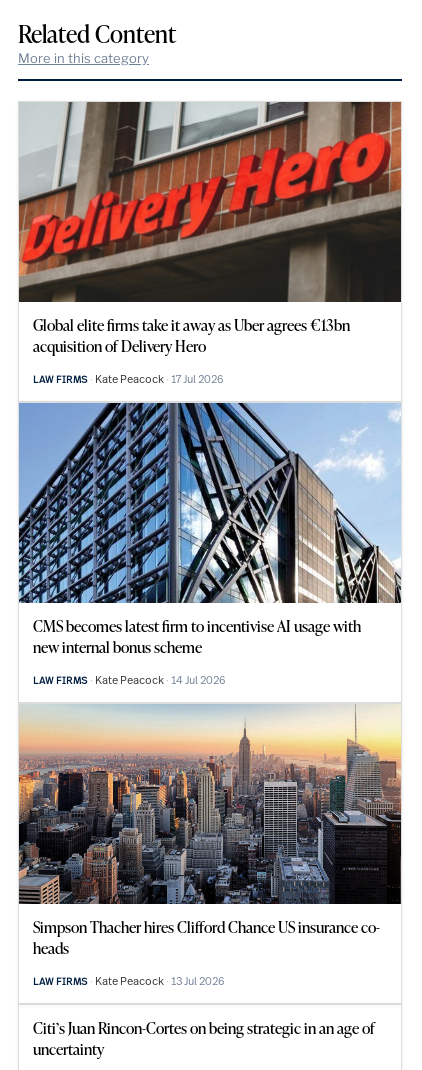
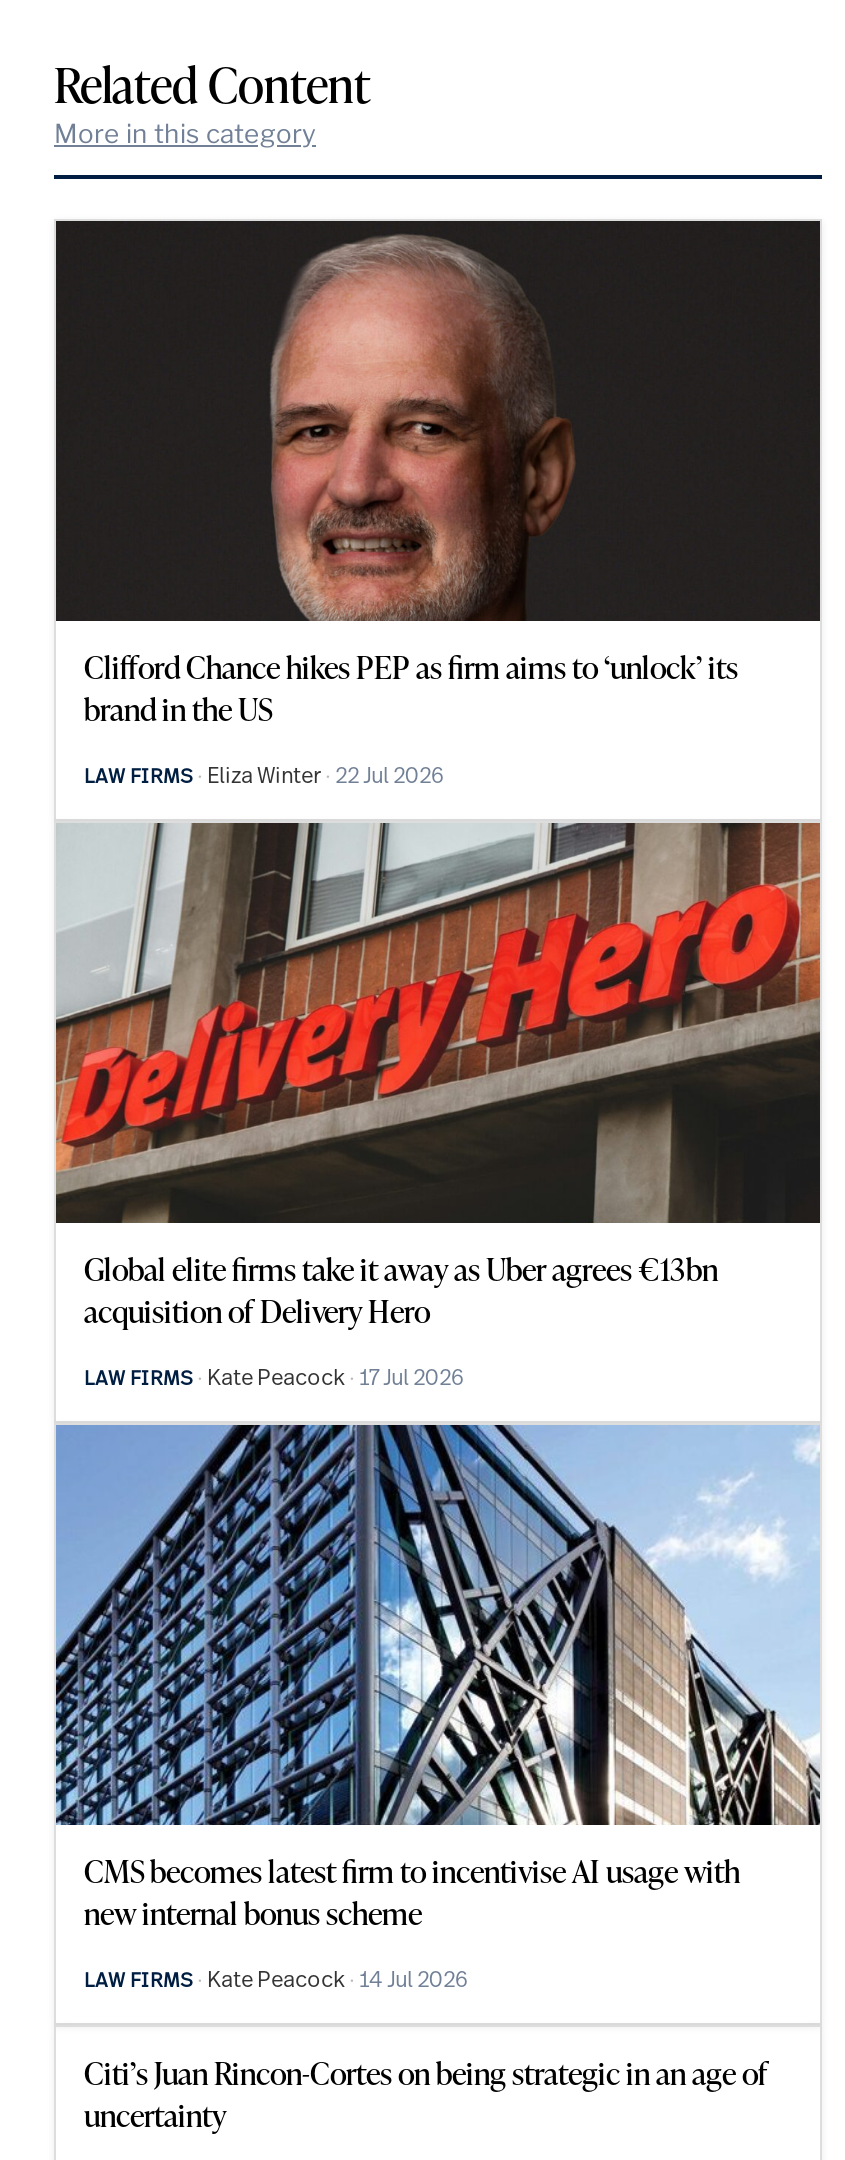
+ [image]
+ Clifford Chance hikes PEP as firm aims to ‘unlock’ its
+ brand in the US
+ LAW FIRMS Eliza Winter 22 Jul 2026

moved down: [image] | Global elite firms take it away as Uber agrees €13bn | acquisition of Delivery Hero | LAW FIRMS Kate Peacock 17 Jul 2026 | CMS becomes latest firm to incentivise AI usage with | new internal bonus scheme | LAW FIRMS Kate Peacock 14 Jul 2026

- [image]
- Simpson Thacher hires Clifford Chance US insurance co-
- heads
- LAW FIRMS Kate Peacock 13 Jul 2026
